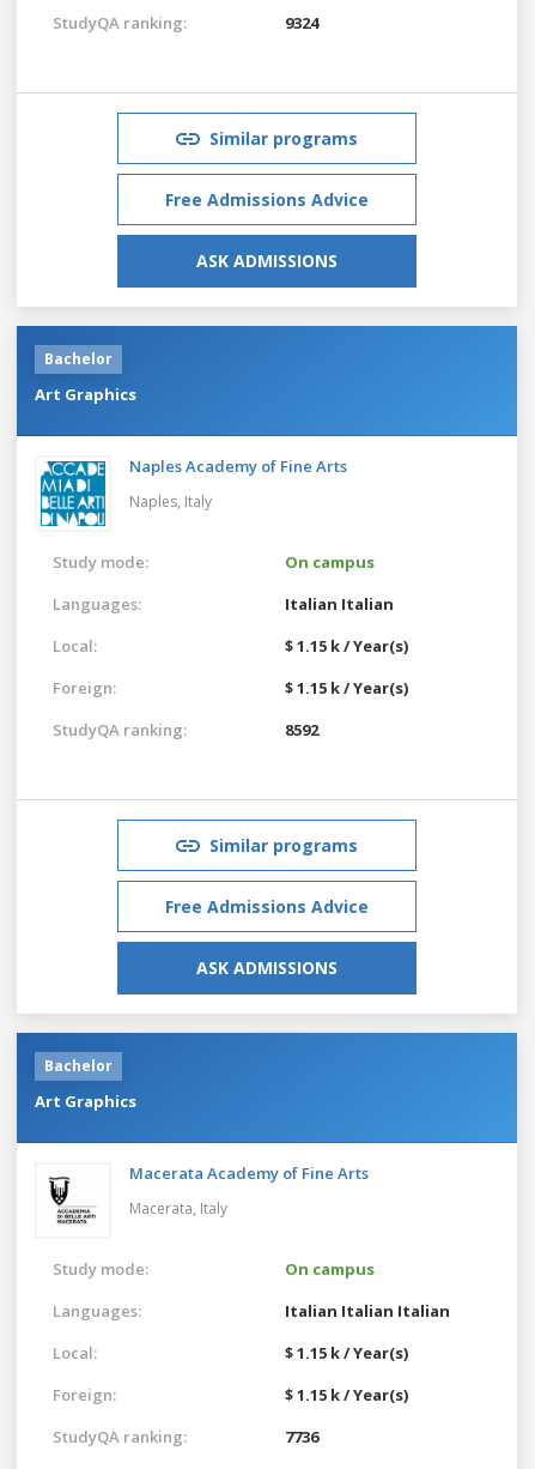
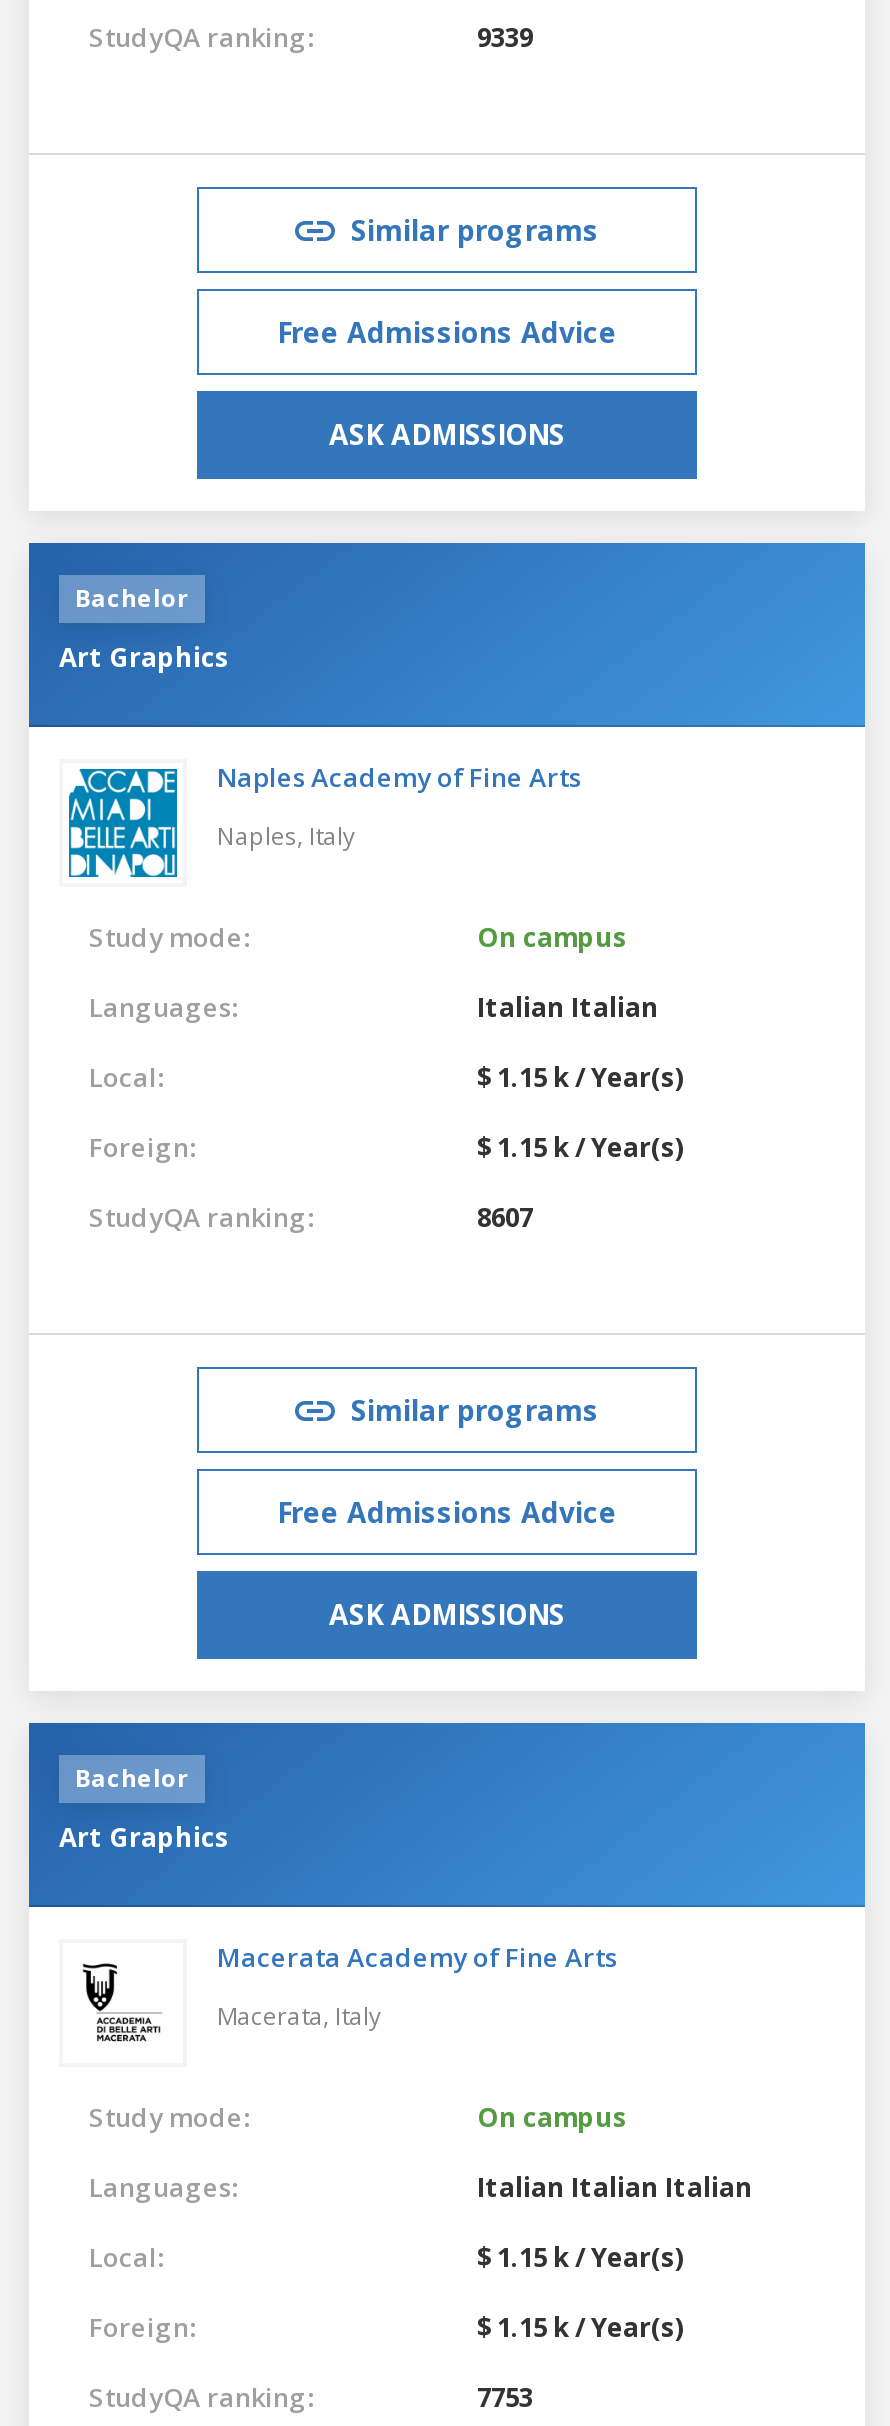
- 9324
+ 9339

- 8592
+ 8607

- 7736
+ 7753
